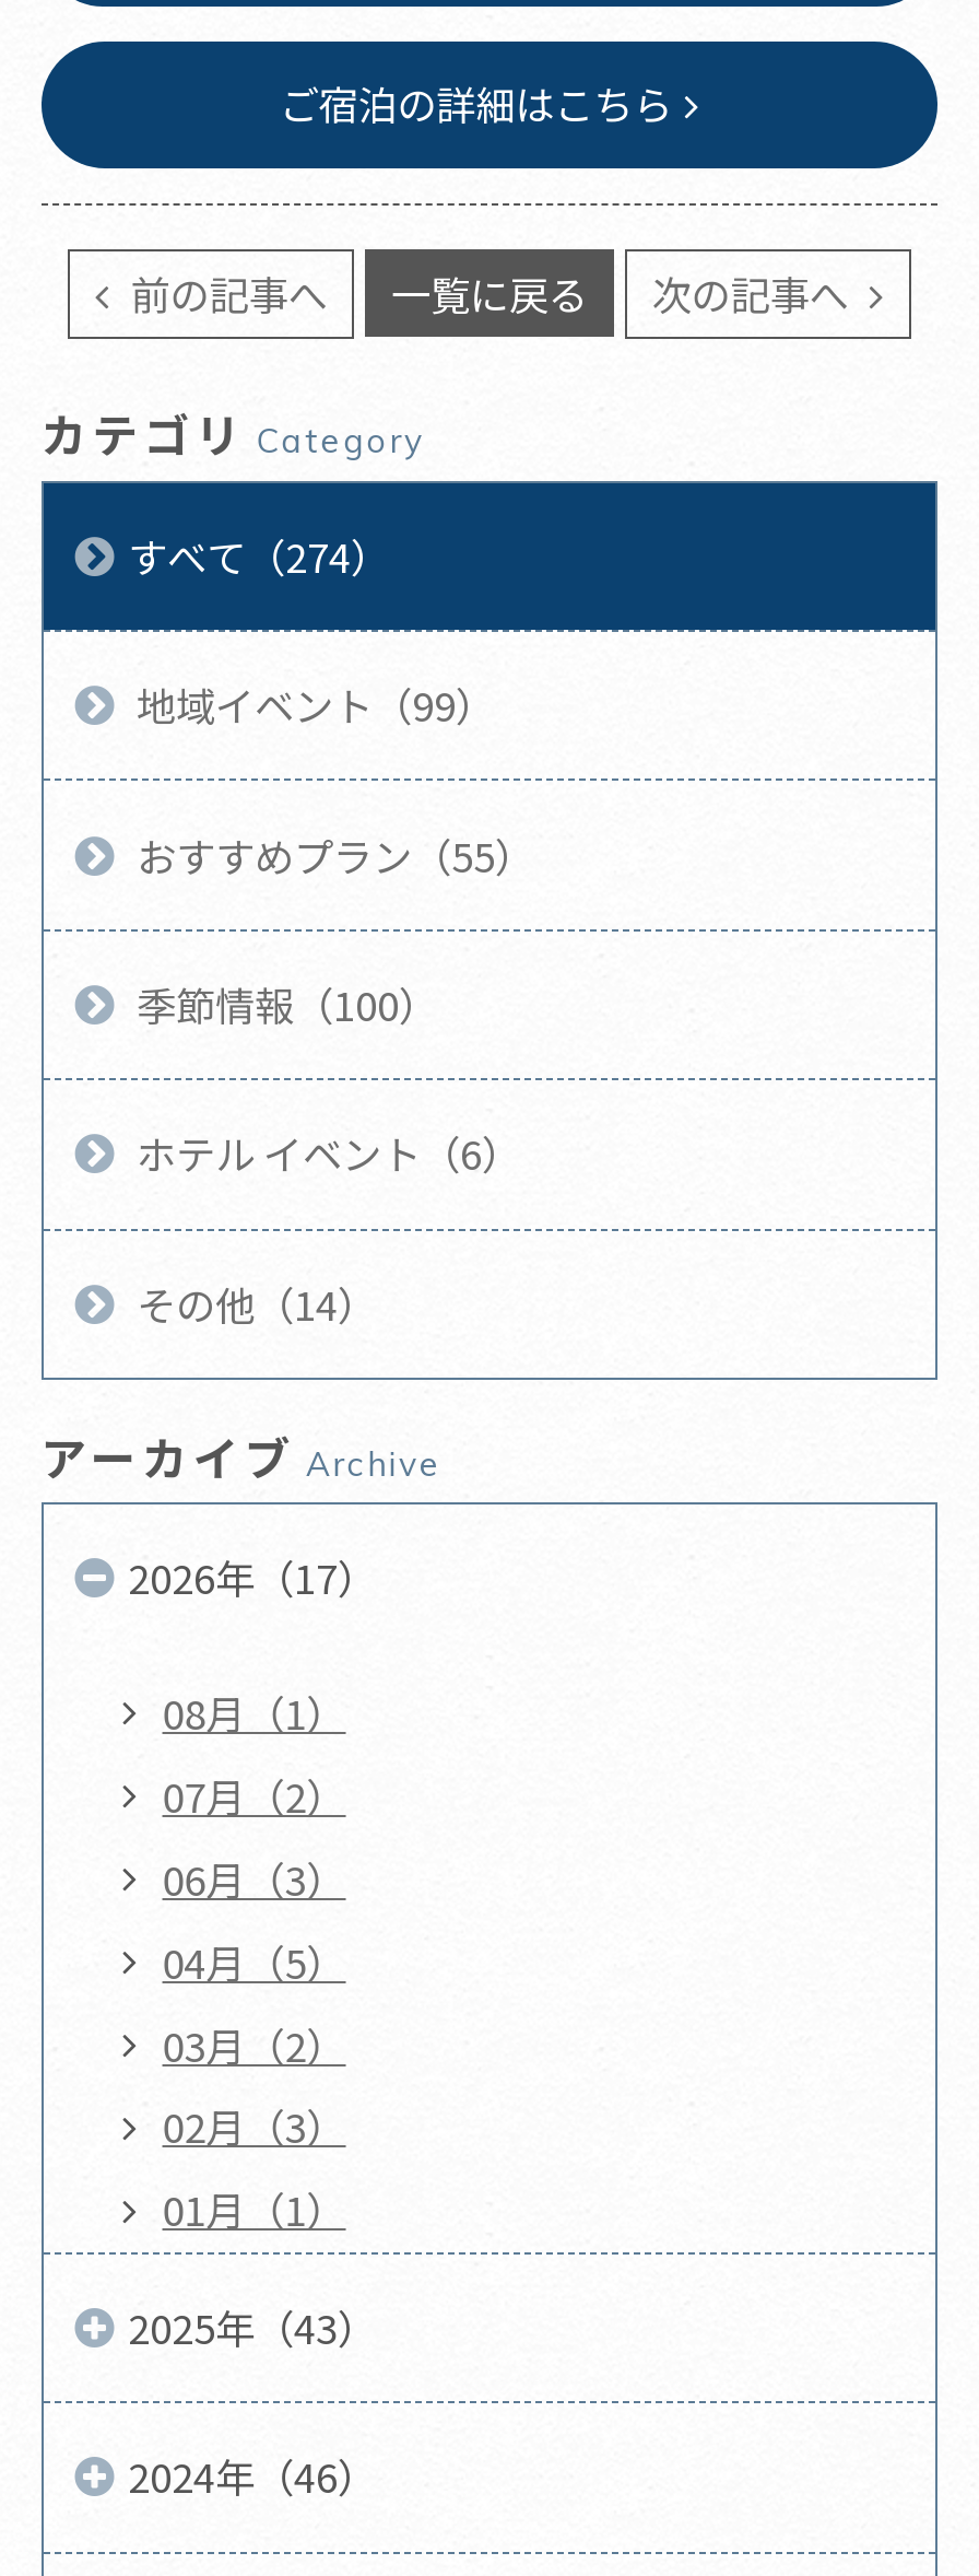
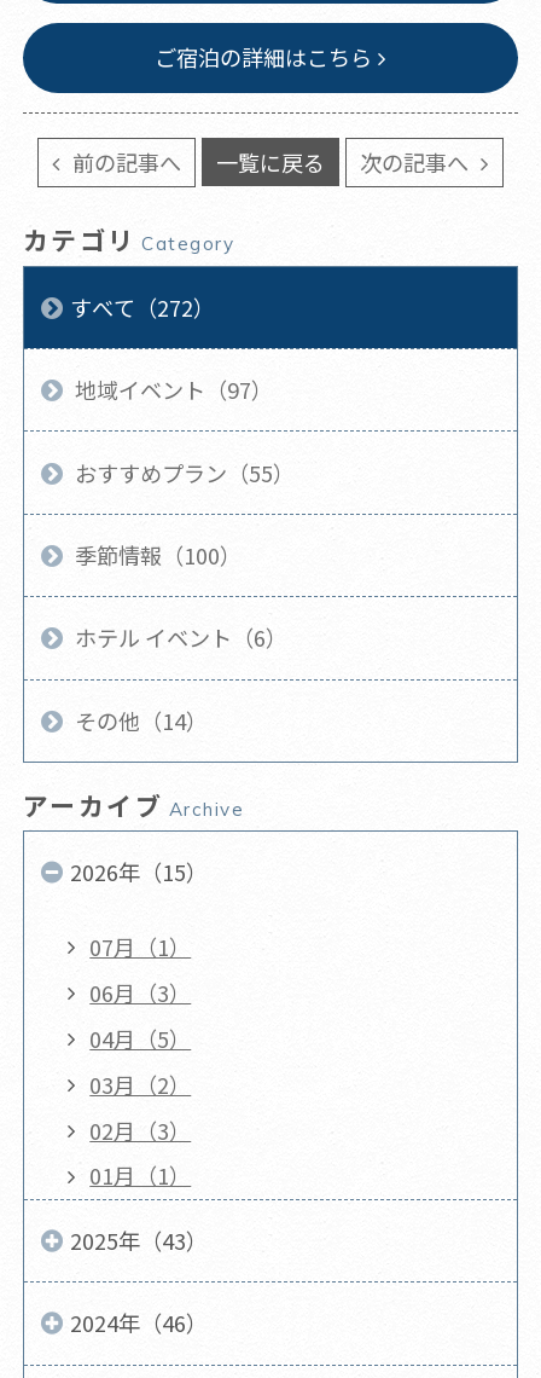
- すべて（274）
+ すべて（272）

- 地域イベント（99）
+ 地域イベント（97）

- 2026年（17）
- 08月（1）
- 07月（2）
+ 2026年（15）
+ 07月（1）
